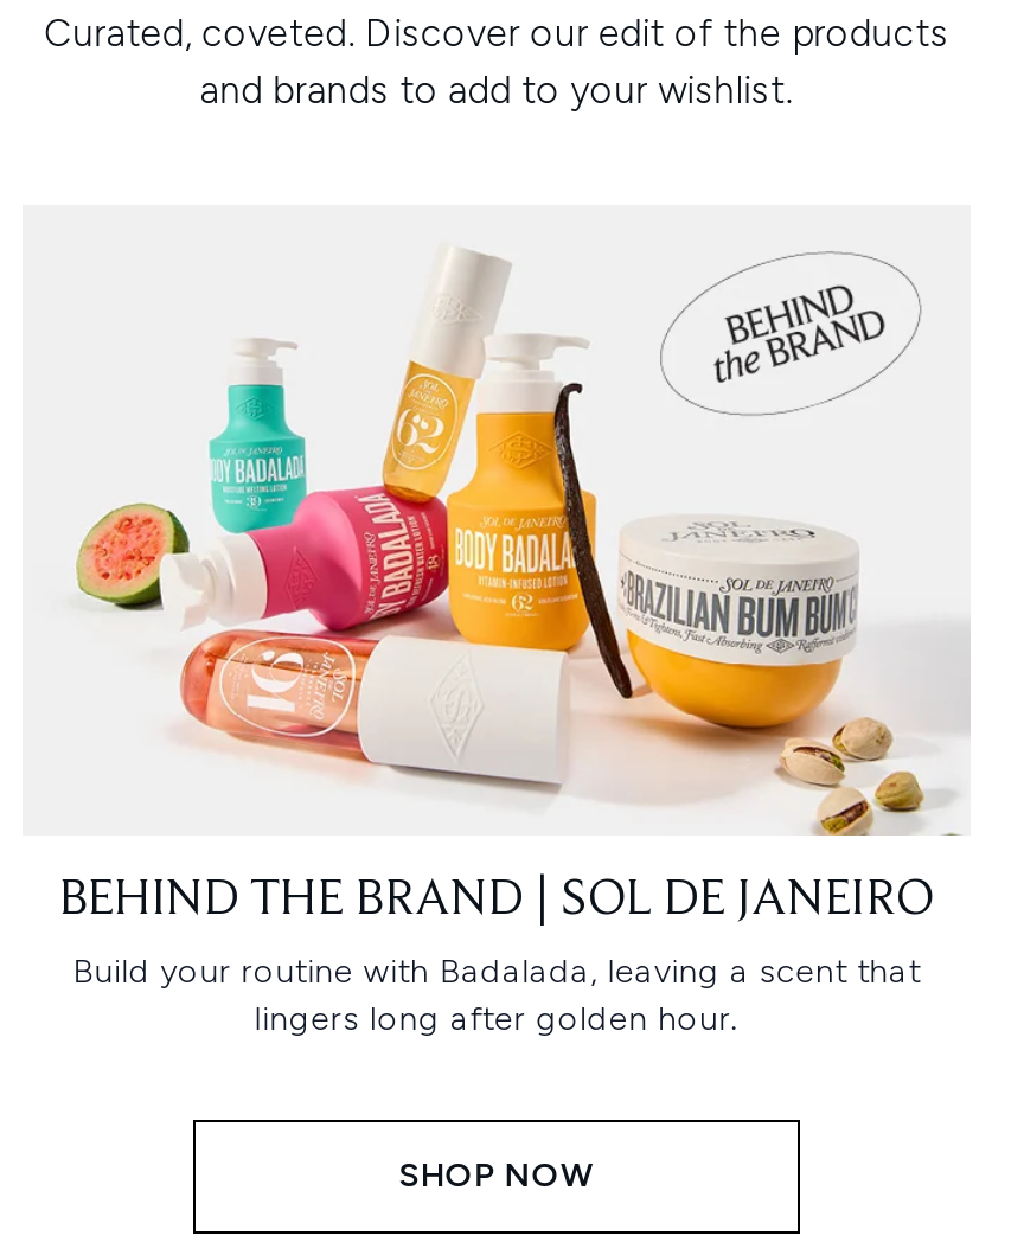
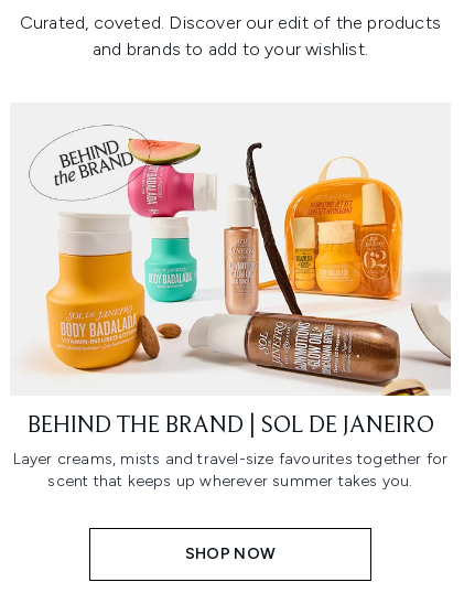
- [image]
+ [image]

- Build your routine with Badalada, leaving a scent that
- lingers long after golden hour.
+ Layer creams, mists and travel-size favourites together for
+ scent that keeps up wherever summer takes you.
